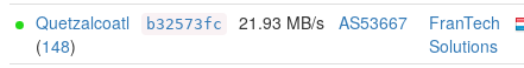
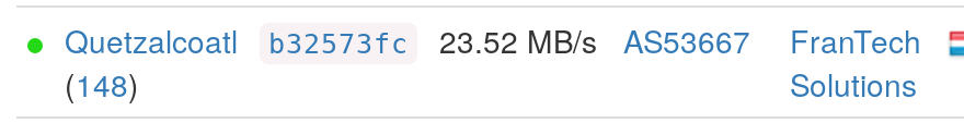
- Quetzalcoatl b32573fc 21.93 MB/s AS53667 FranTech
+ Quetzalcoatl b32573fc 23.52 MB/s AS53667 FranTech
